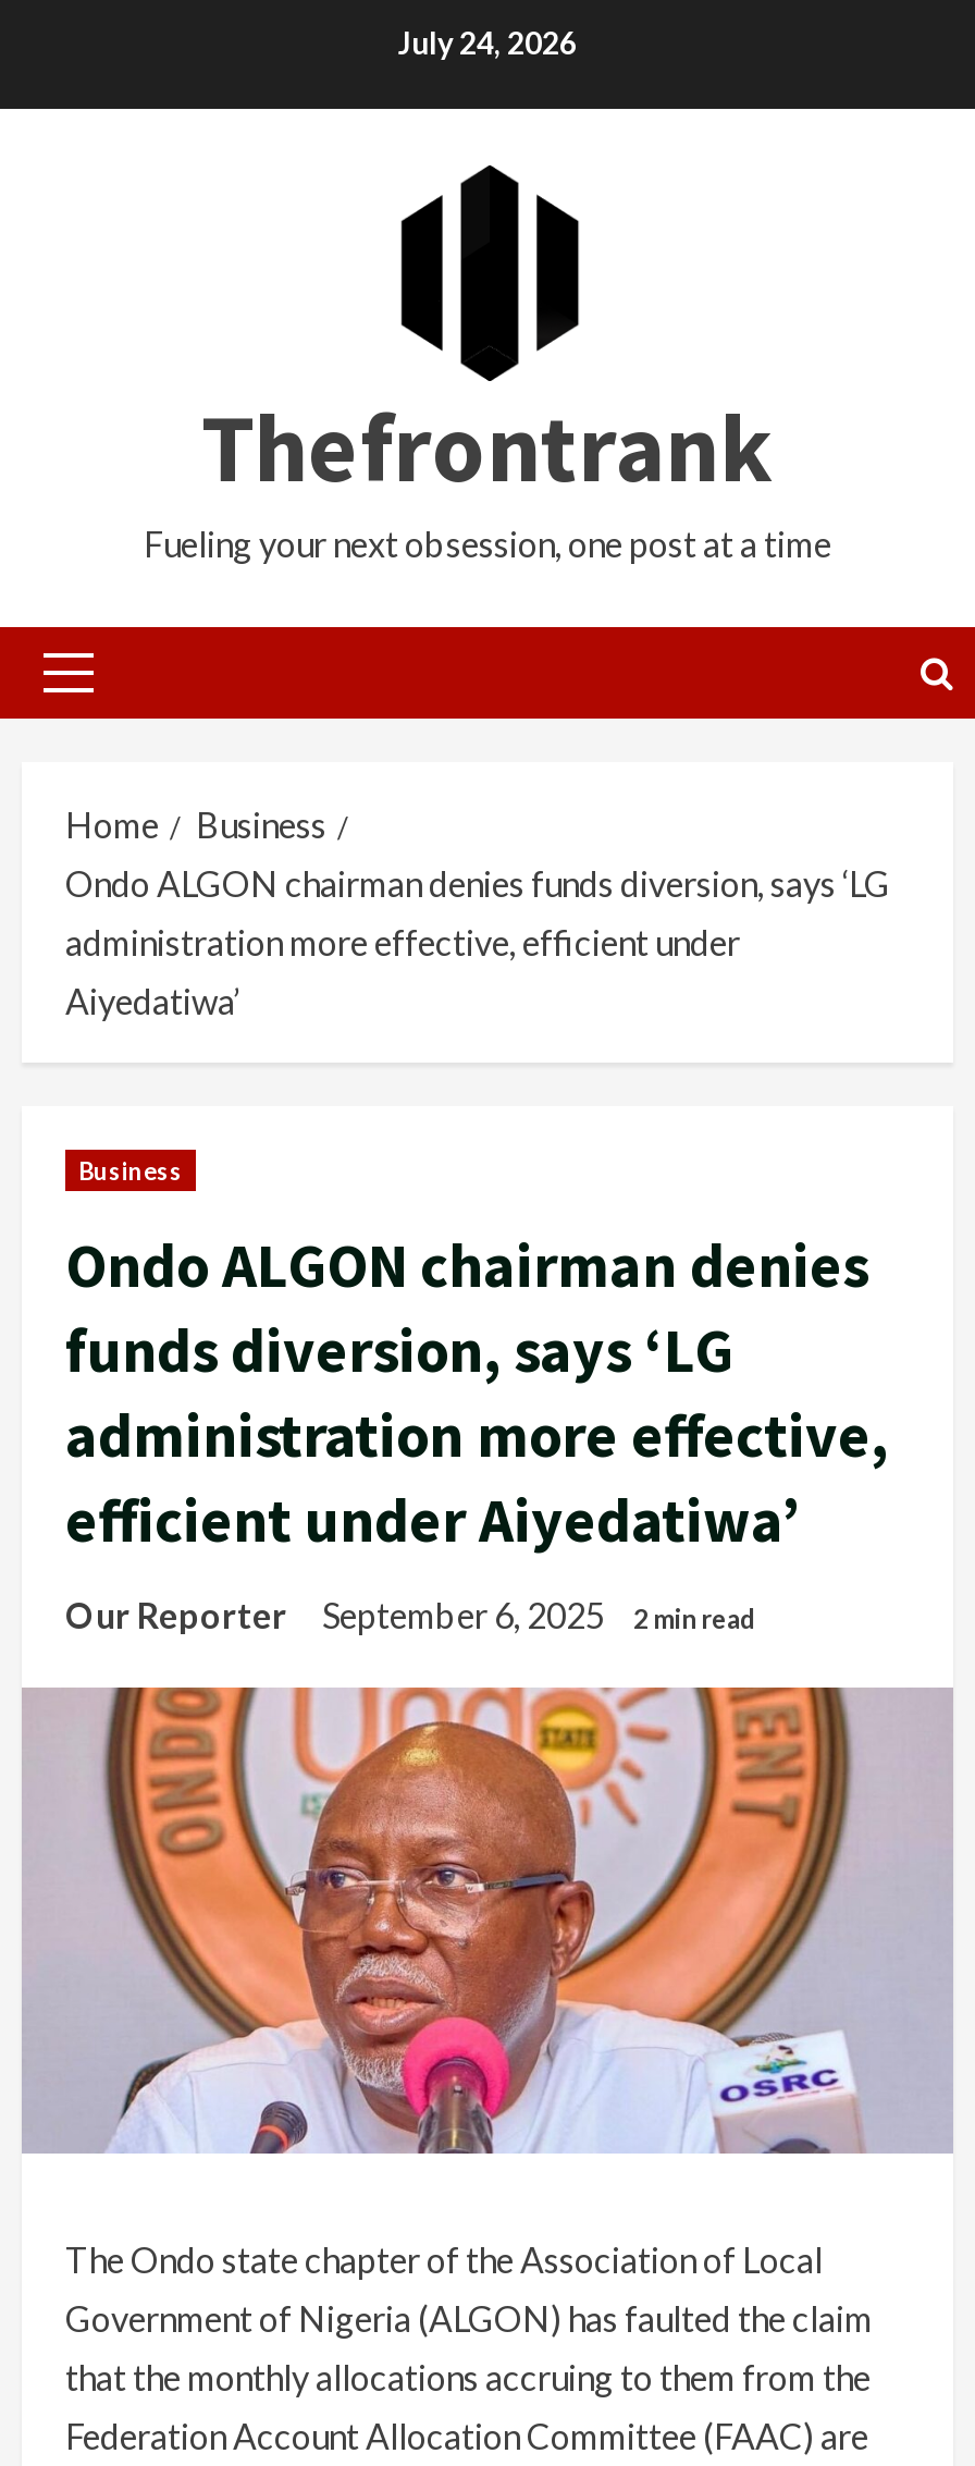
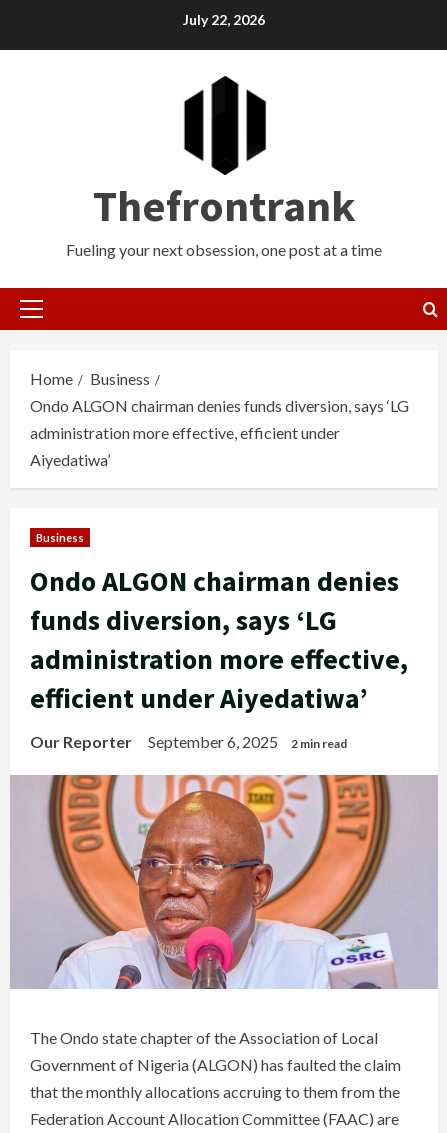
- July 24, 2026
+ July 22, 2026
